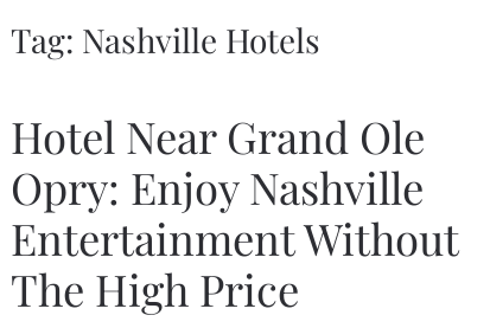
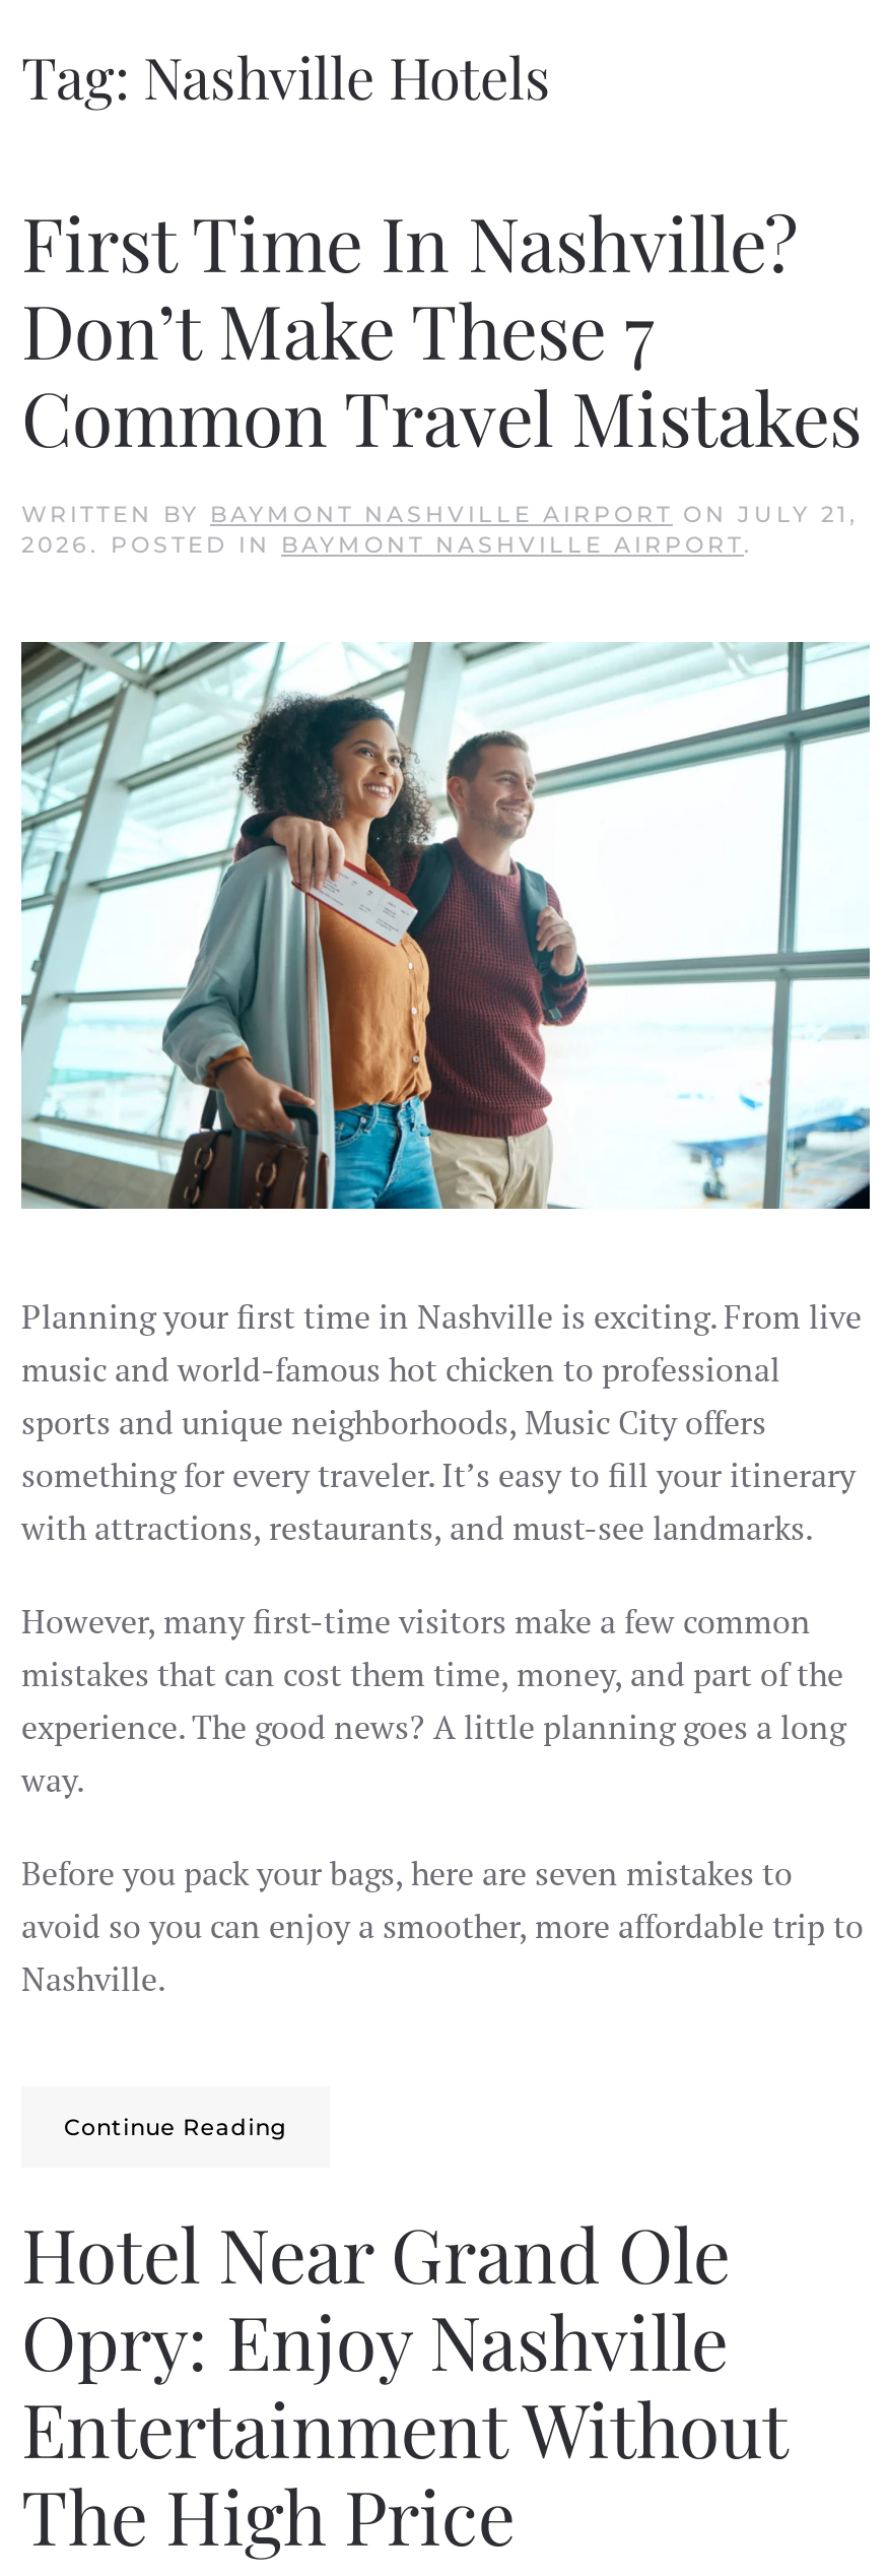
+ [image]

+ First Time In Nashville?
+ Don’t Make These 7
+ Common Travel Mistakes
+ WRITTEN BY BAYMONT NASHVILLE AIRPORT ON JULY 21,
+ 2026. POSTED IN BAYMONT NASHVILLE AIRPORT.

+ Planning your first time in Nashville is exciting. From live
+ music and world-famous hot chicken to professional
+ sports and unique neighborhoods, Music City offers
+ something for every traveler. It’s easy to fill your itinerary
+ with attractions, restaurants, and must-see landmarks.
+ However, many first-time visitors make a few common
+ mistakes that can cost them time, money, and part of the
+ experience. The good news? A little planning goes a long
+ way.
+ Before you pack your bags, here are seven mistakes to
+ avoid so you can enjoy a smoother, more affordable trip to
+ Nashville.
+ Continue Reading
